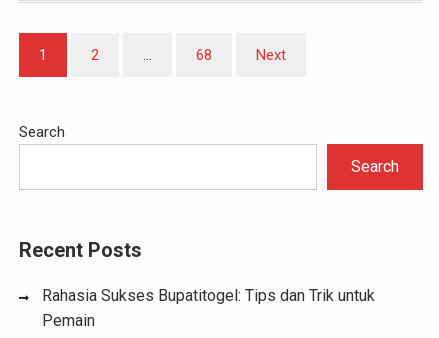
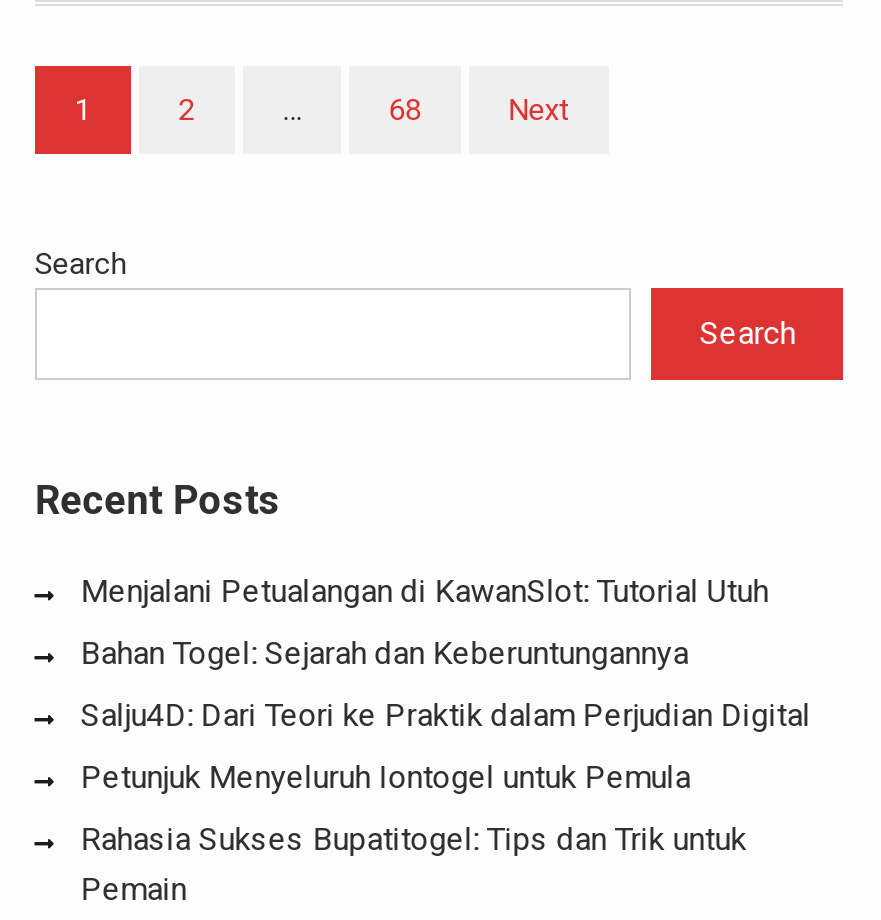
+ Menjalani Petualangan di KawanSlot: Tutorial Utuh
+ Bahan Togel: Sejarah dan Keberuntungannya
+ Salju4D: Dari Teori ke Praktik dalam Perjudian Digital
+ Petunjuk Menyeluruh Iontogel untuk Pemula
